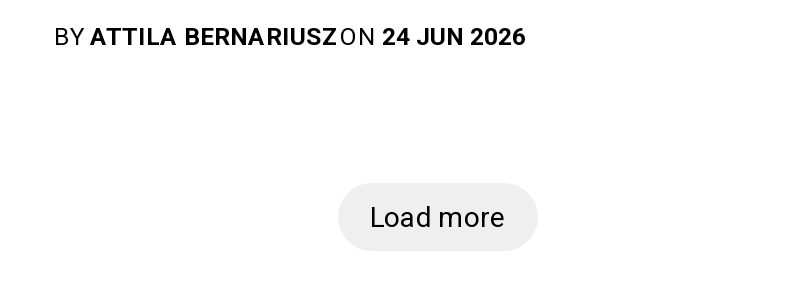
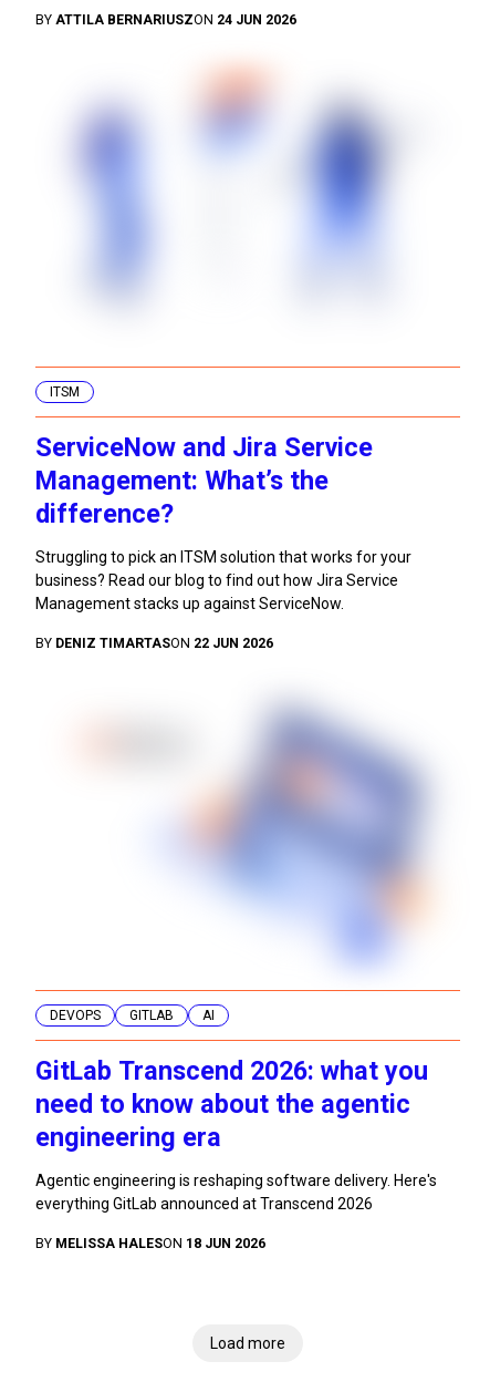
+ ITSM
+ ServiceNow and Jira Service
+ Management: What’s the
+ difference?
+ Struggling to pick an ITSM solution that works for your
+ business? Read our blog to find out how Jira Service
+ Management stacks up against ServiceNow.
+ BY DENIZ TIMARTASON 22 JUN 2026

+ [image]
+ DEVOPS
+ GITLAB
+ AI
+ GitLab Transcend 2026: what you
+ need to know about the agentic
+ engineering era
+ Agentic engineering is reshaping software delivery. Here's
+ everything GitLab announced at Transcend 2026
+ BY MELISSA HALESON 18 JUN 2026

+ [image]

+ [image]
